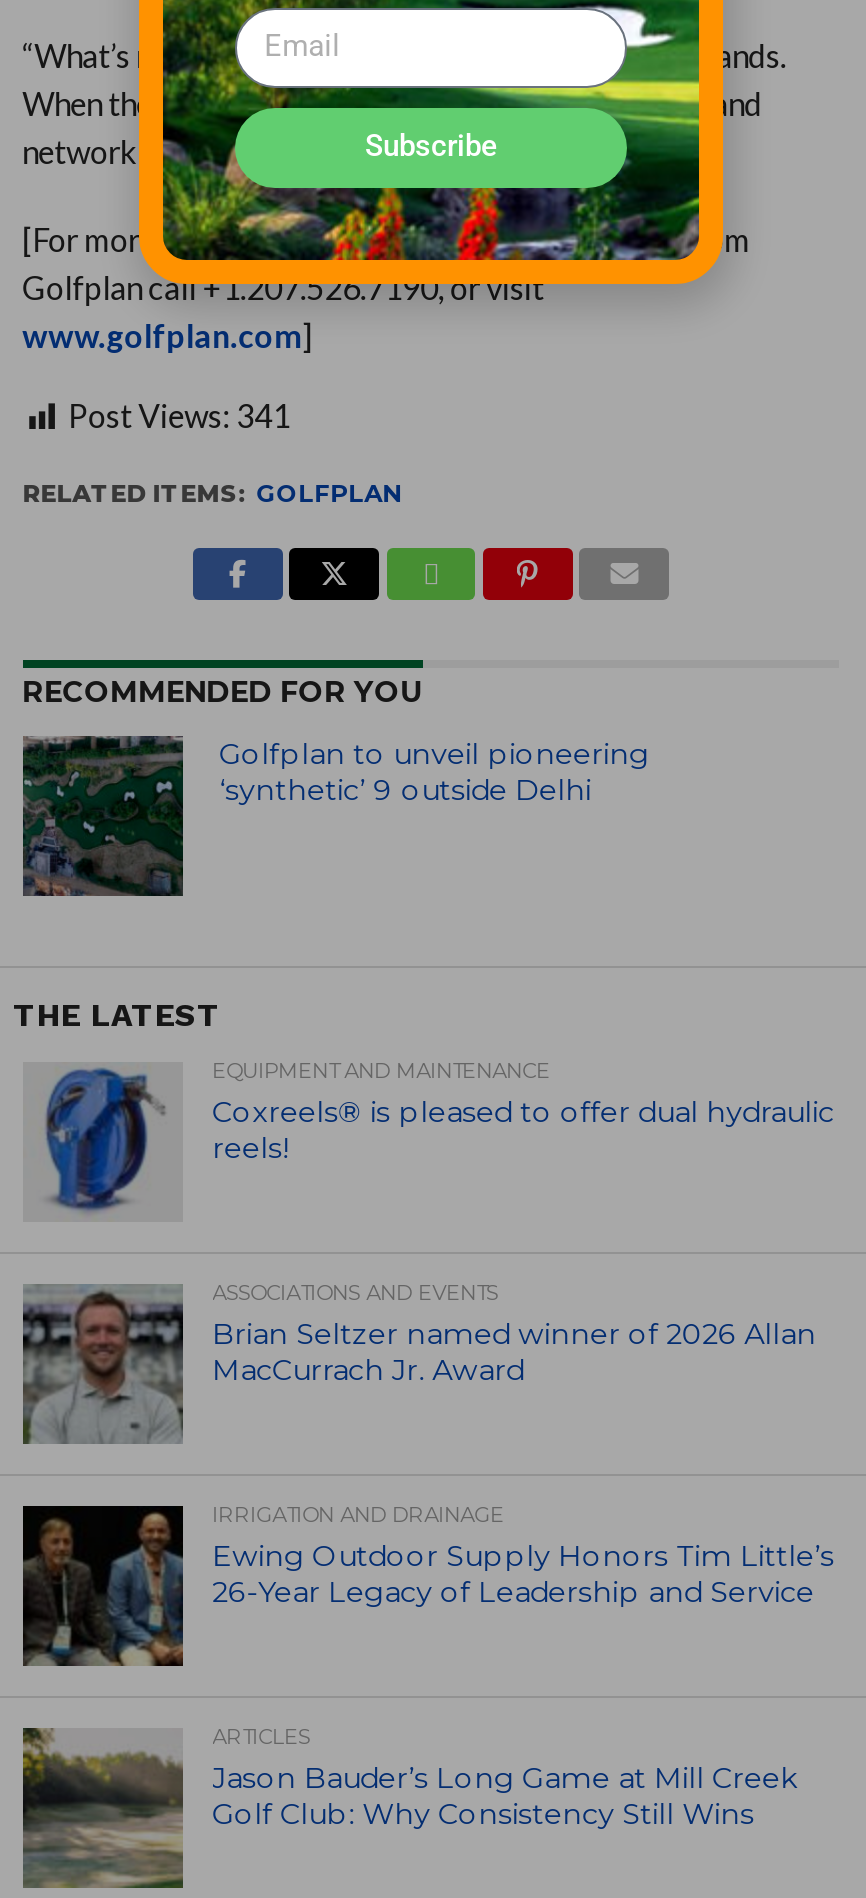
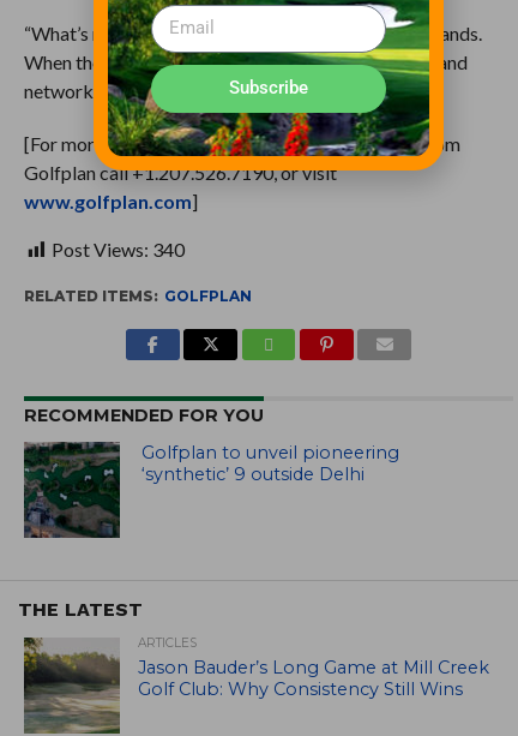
- Post Views: 341
+ Post Views: 340

- [image]
- EQUIPMENT AND MAINTENANCE
- Coxreels® is pleased to offer dual hydraulic
- reels!

- [image]
- ASSOCIATIONS AND EVENTS
- Brian Seltzer named winner of 2026 Allan
- MacCurrach Jr. Award

- [image]
- IRRIGATION AND DRAINAGE
- Ewing Outdoor Supply Honors Tim Little’s
- 26-Year Legacy of Leadership and Service
